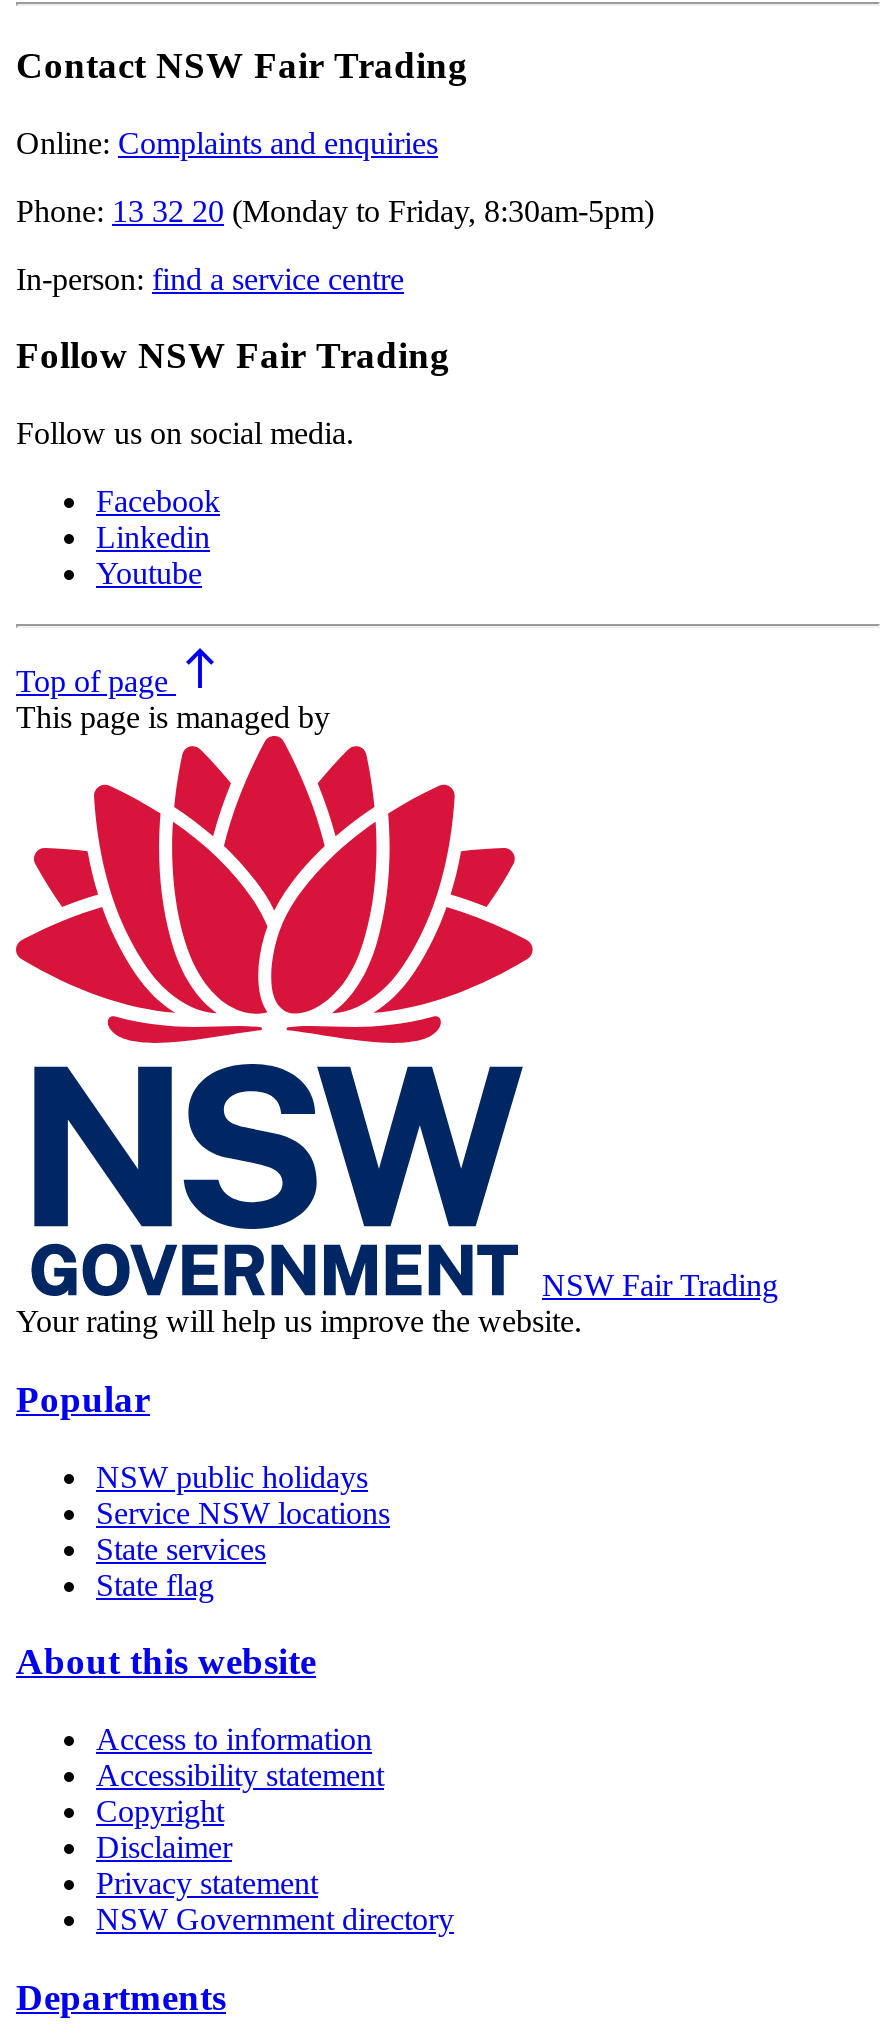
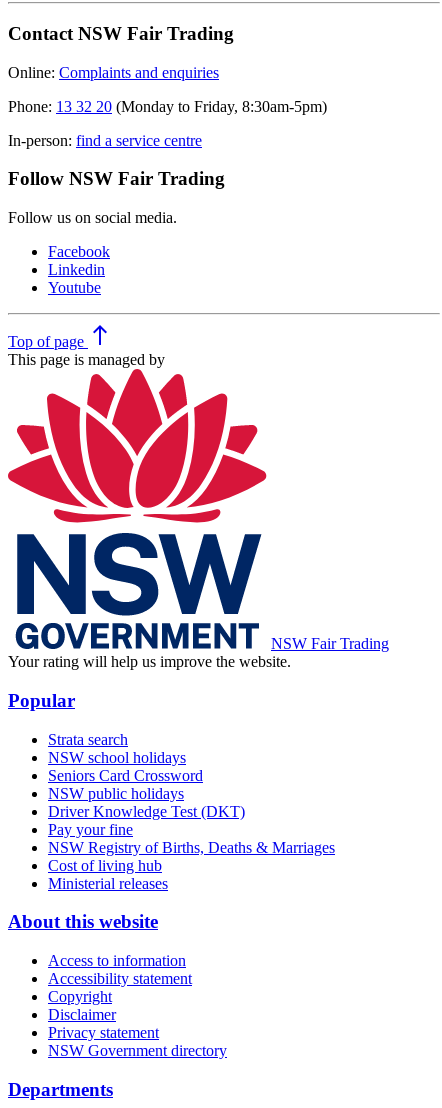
+ Strata search
+ NSW school holidays
+ Seniors Card Crossword

- Service NSW locations
- State services
- State flag
+ Driver Knowledge Test (DKT)
+ Pay your fine
+ NSW Registry of Births, Deaths & Marriages
+ Cost of living hub
+ Ministerial releases
